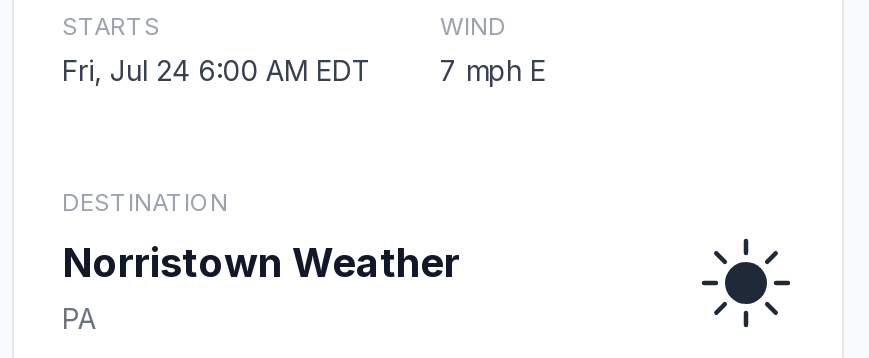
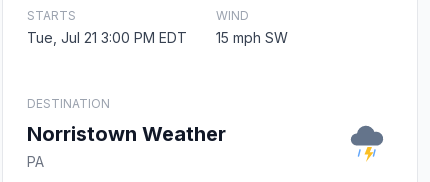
- Fri, Jul 24 6:00 AM EDT
+ Tue, Jul 21 3:00 PM EDT

- 7 mph E
+ 15 mph SW

- [image]
+ [image]
